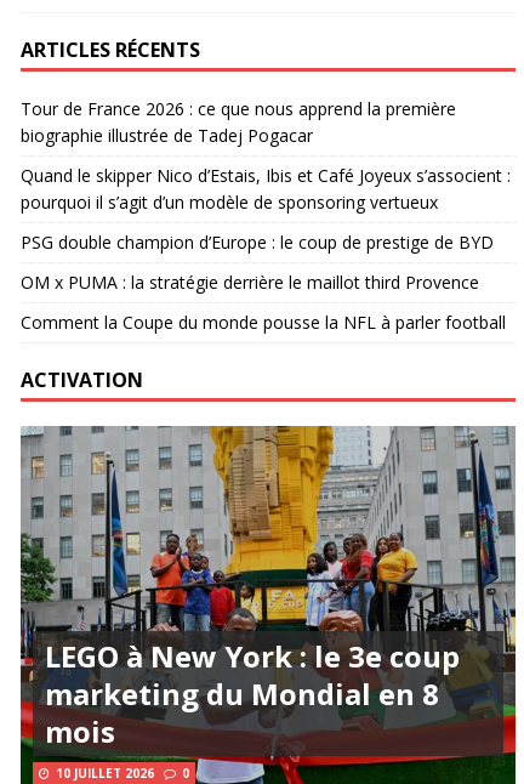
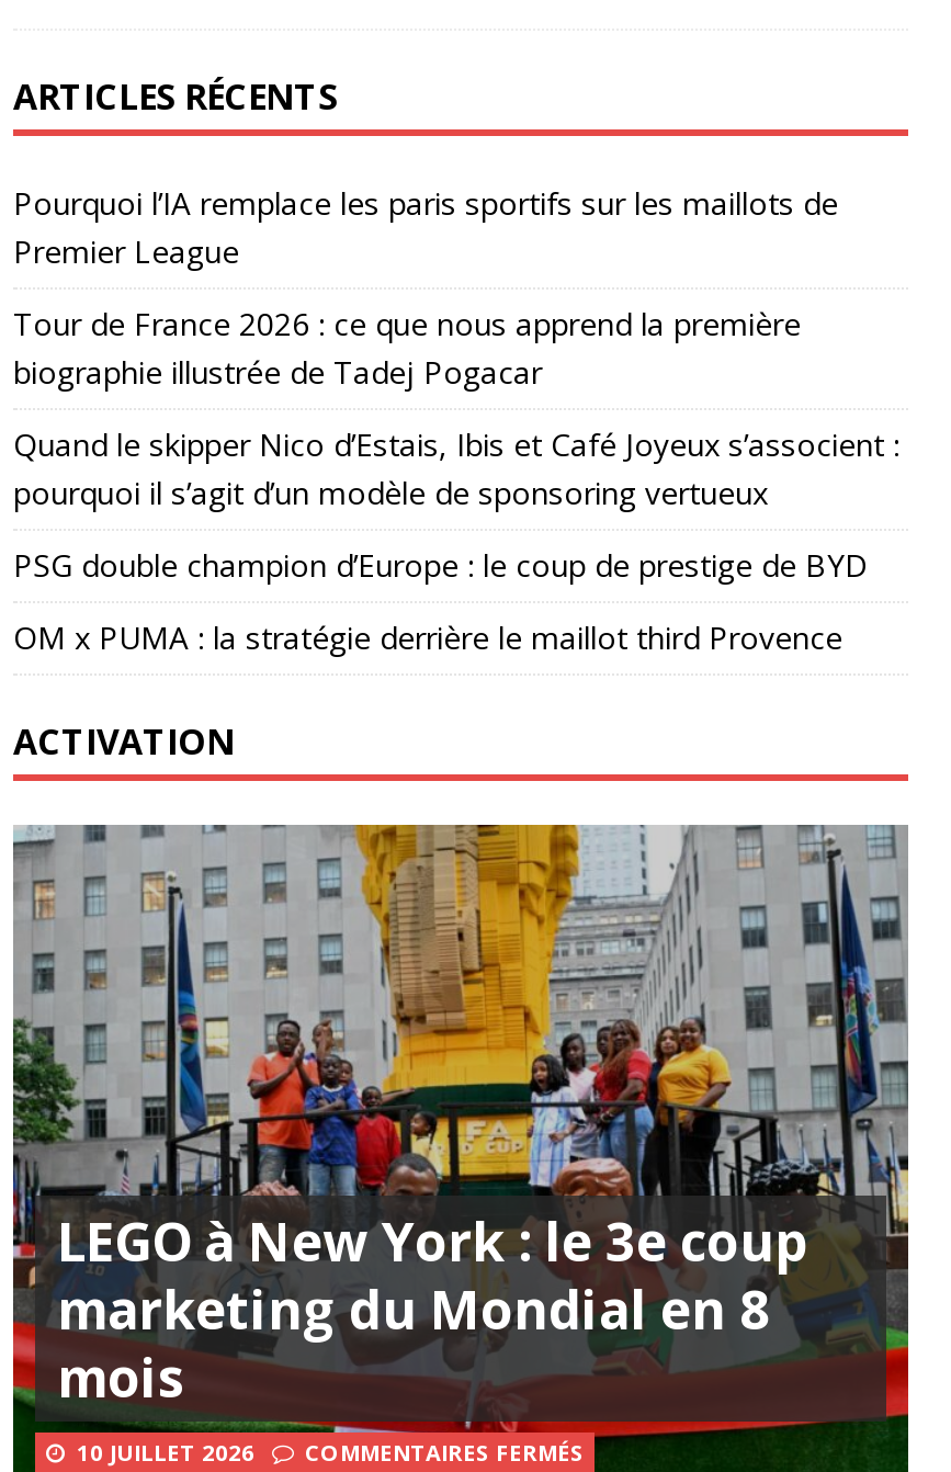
+ Pourquoi l’IA remplace les paris sportifs sur les maillots de
+ Premier League

moved down: Tour de France 2026 : ce que nous apprend la première | biographie illustrée de Tadej Pogacar | Quand le skipper Nico d’Estais, Ibis et Café Joyeux s’associent : | pourquoi il s’agit d’un modèle de sponsoring vertueux | PSG double champion d’Europe : le coup de prestige de BYD | OM x PUMA : la stratégie derrière le maillot third Provence

- Comment la Coupe du monde pousse la NFL à parler football

- 0
+ COMMENTAIRES FERMÉS
